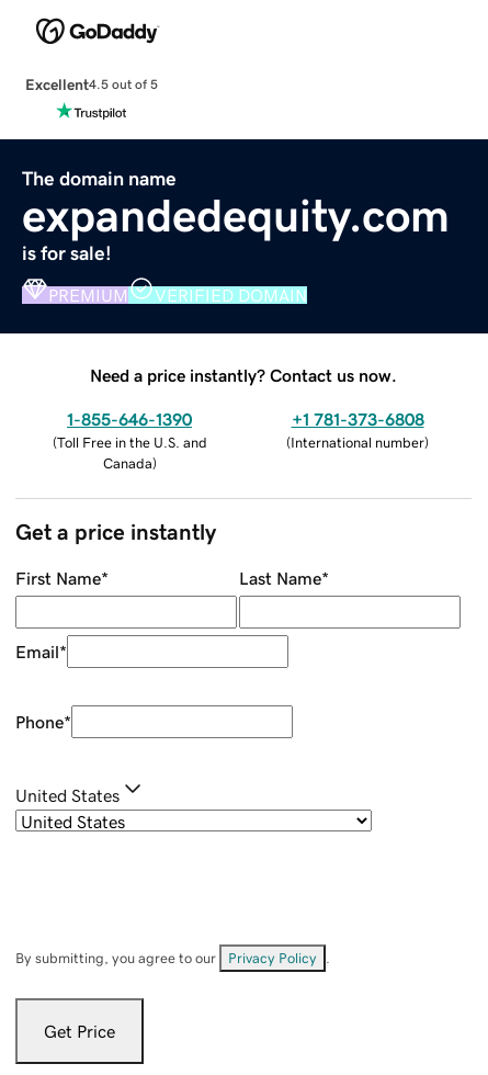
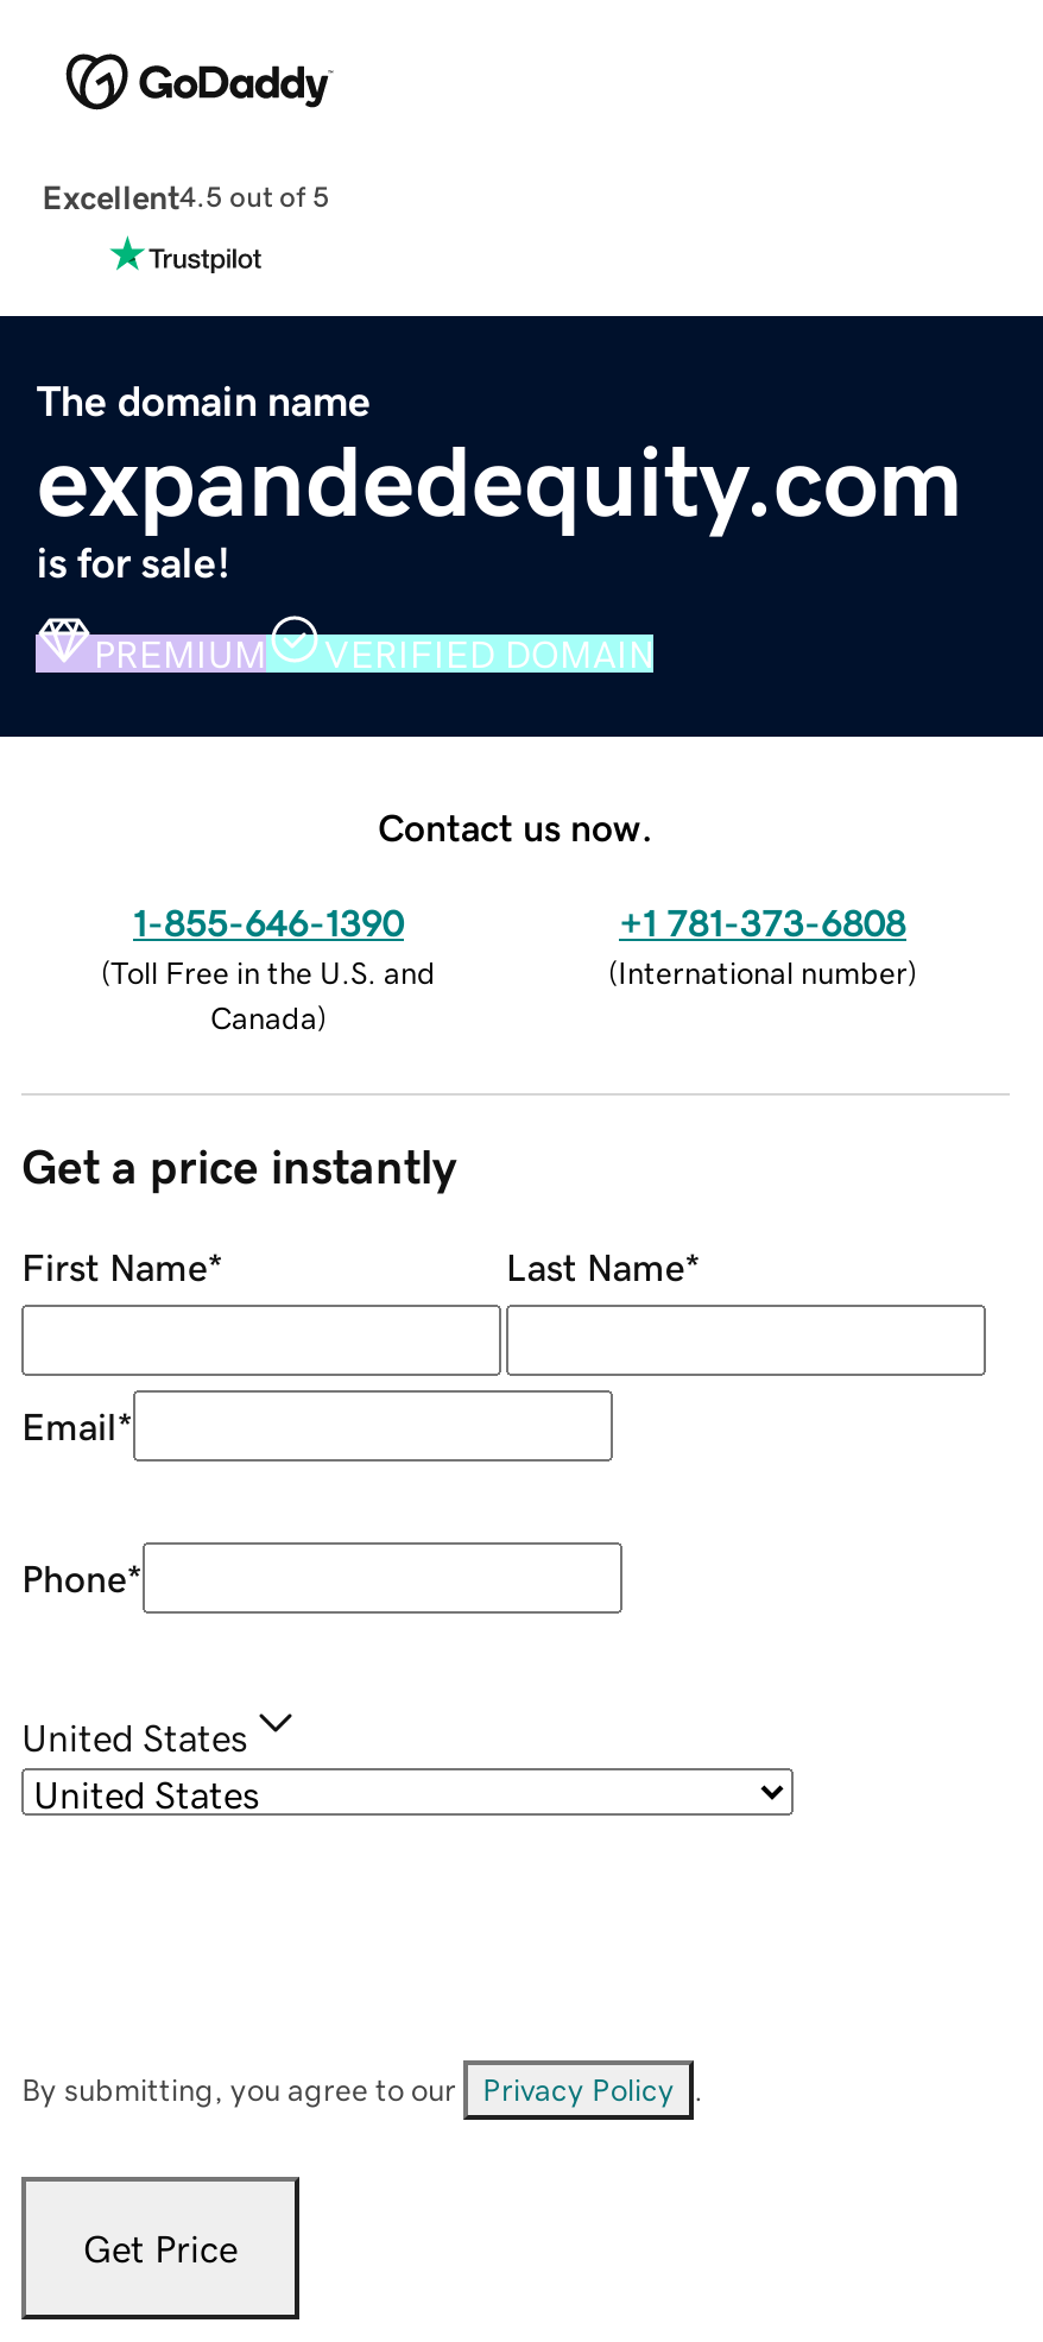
- Need a price instantly? Contact us now.
+ Contact us now.
